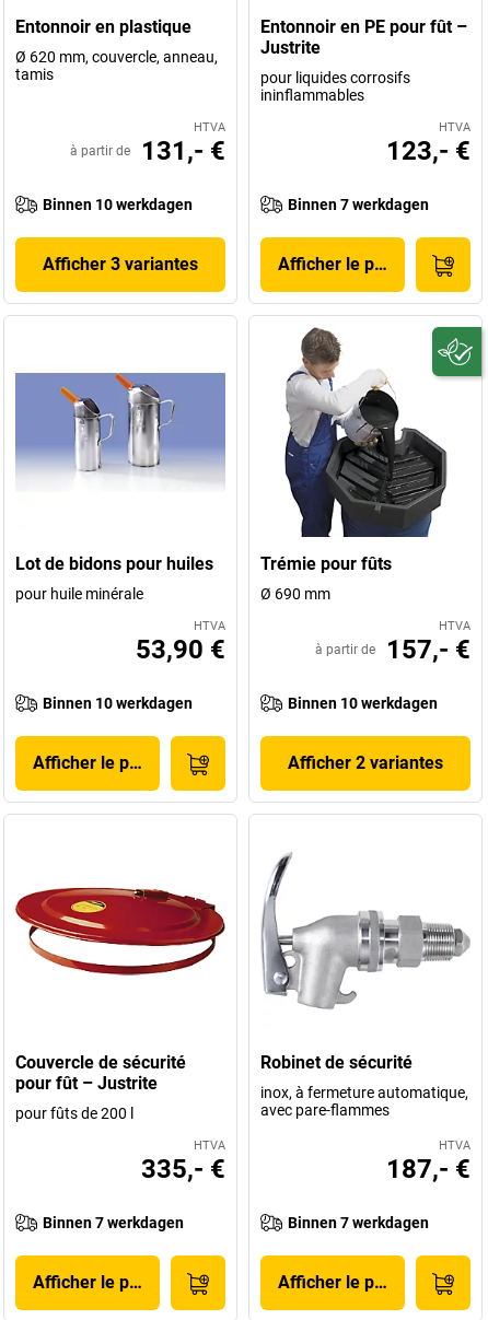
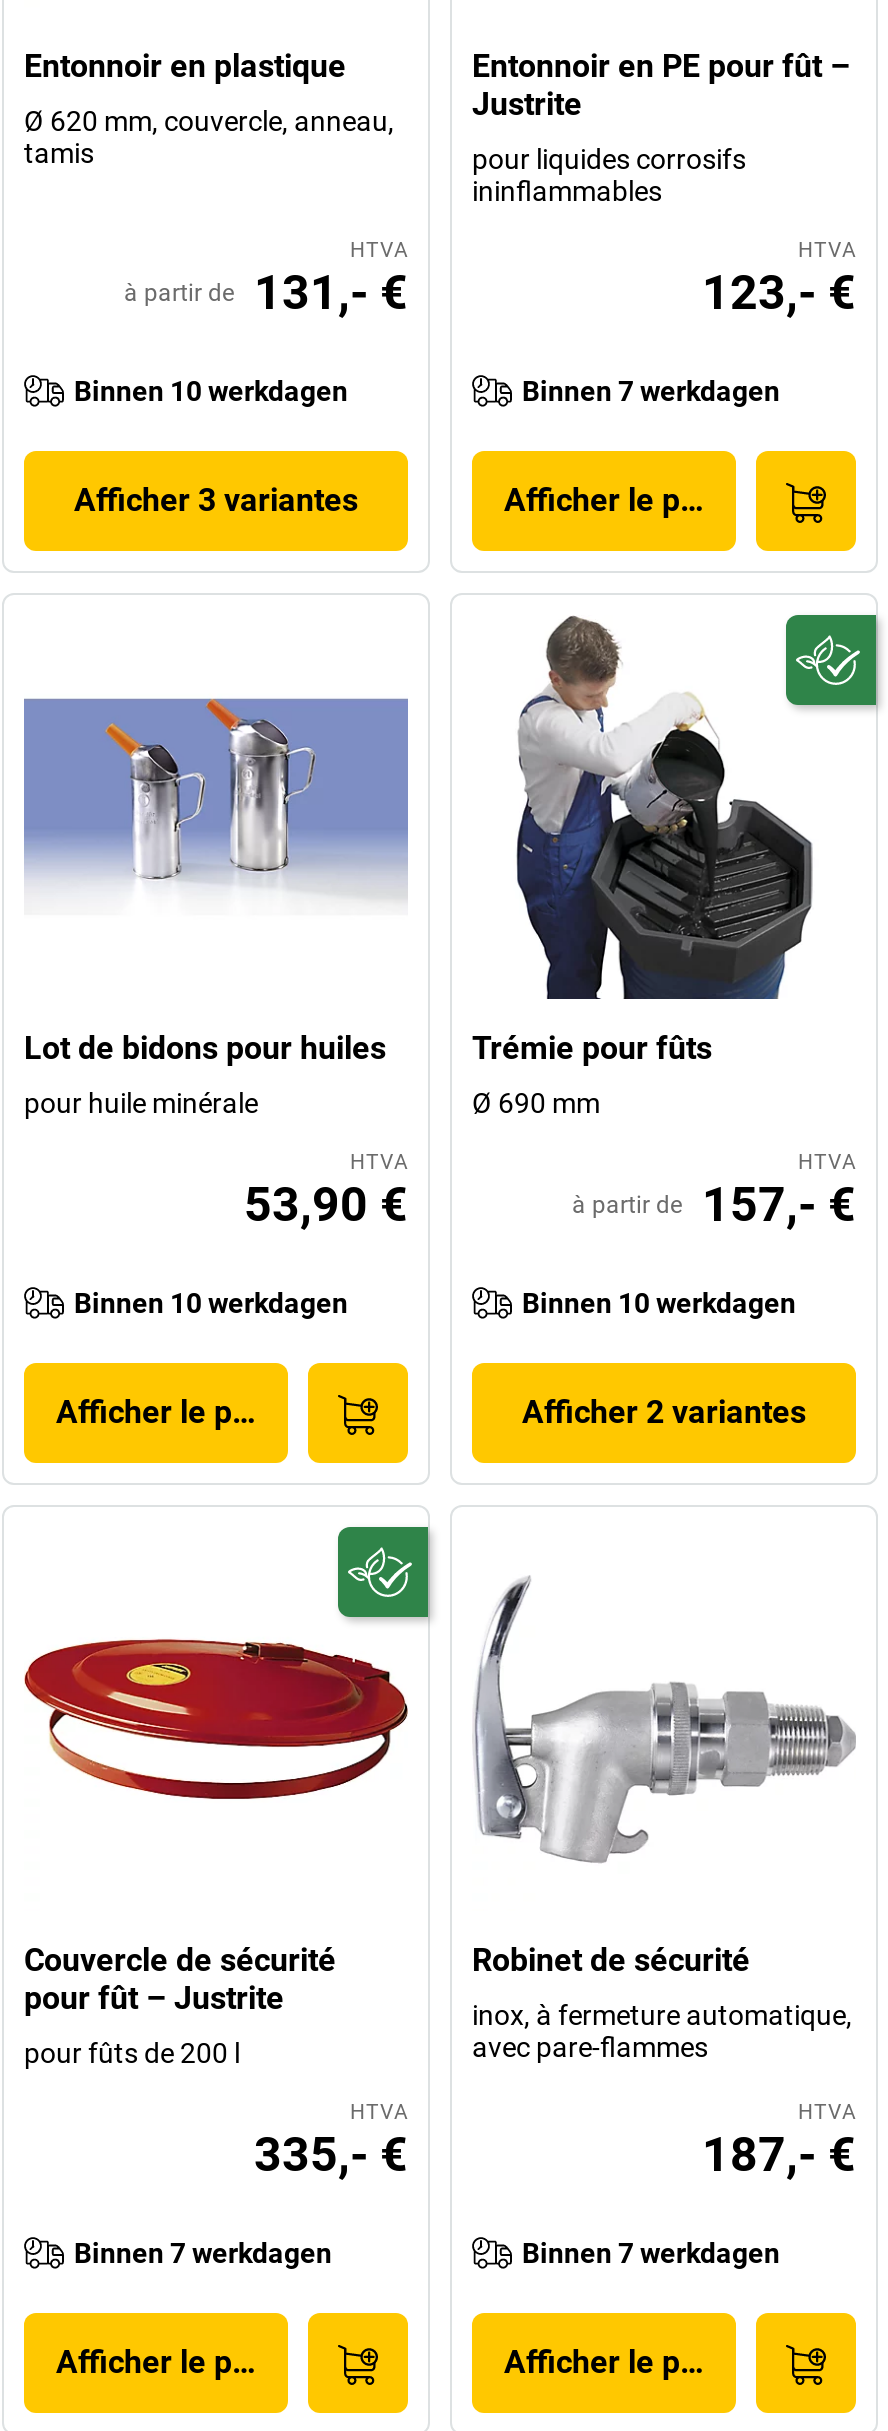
+ [image]
